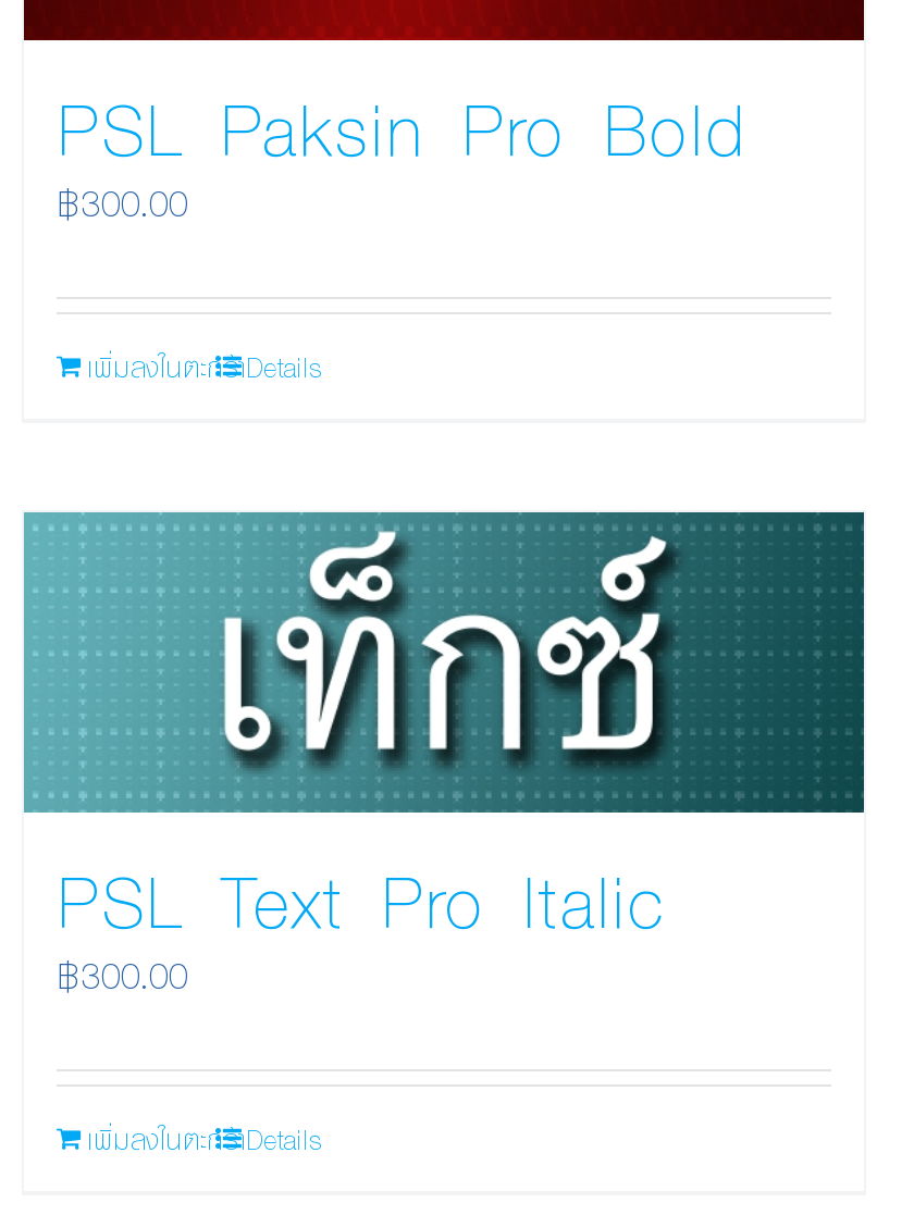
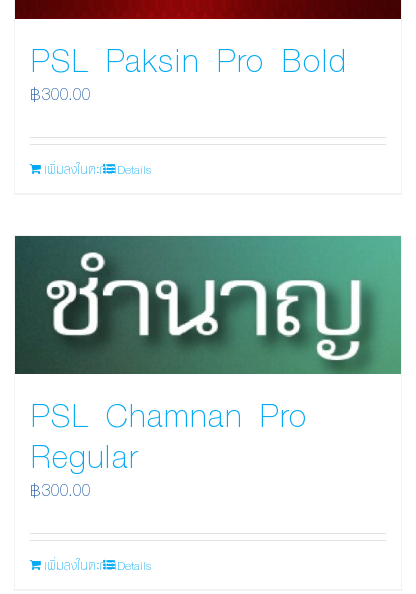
- [image]
- PSL Text Pro Italic
+ [image]
+ PSL Chamnan Pro
+ Regular
